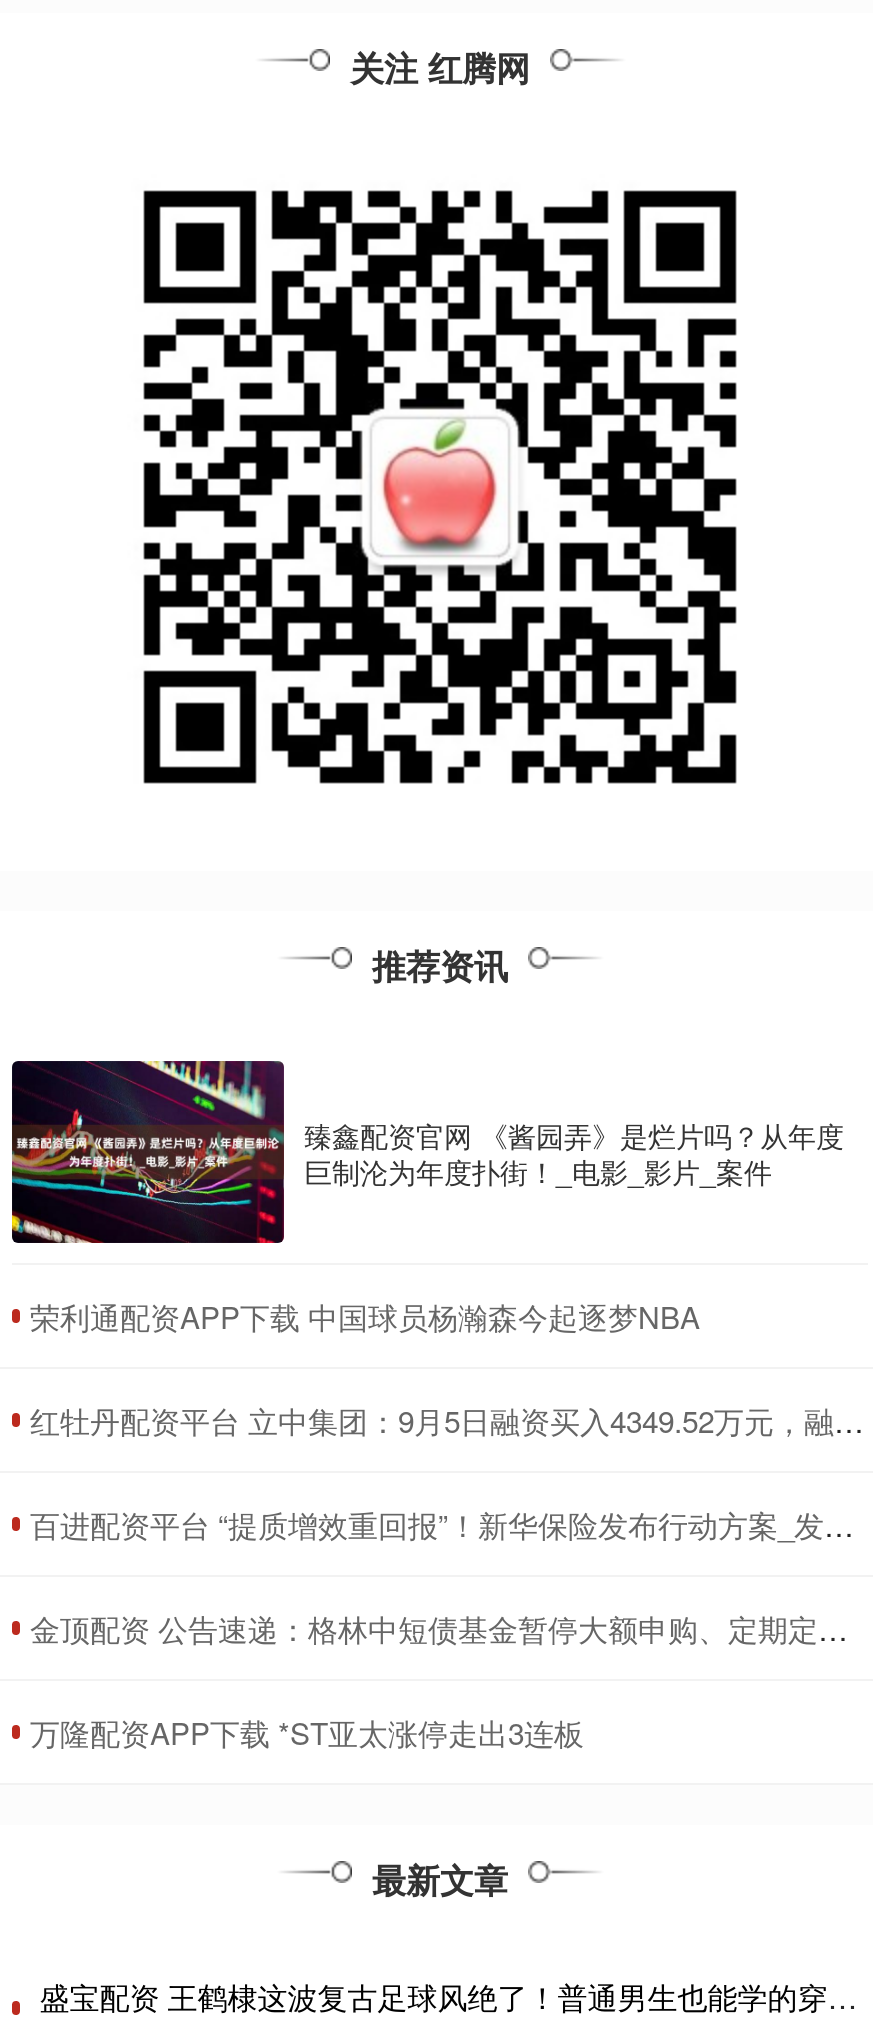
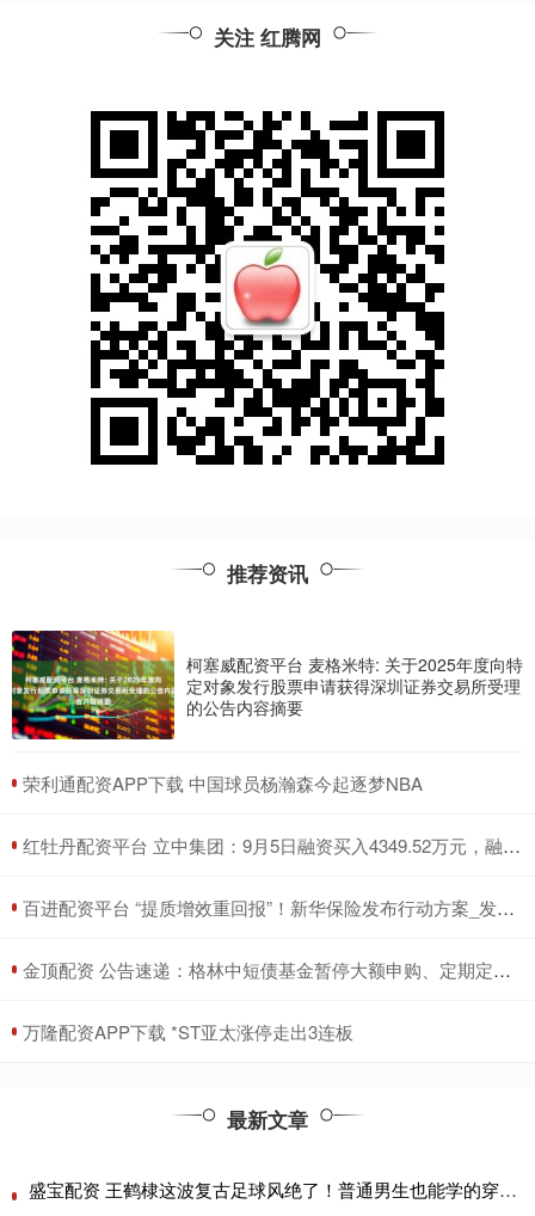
- [image]
- 臻鑫配资官网 《酱园弄》是烂片吗？从年度
- 巨制沦为年度扑街！_电影_影片_案件
+ [image]
+ 柯塞威配资平台 麦格米特: 关于2025年度向特
+ 定对象发行股票申请获得深圳证券交易所受理
+ 的公告内容摘要
